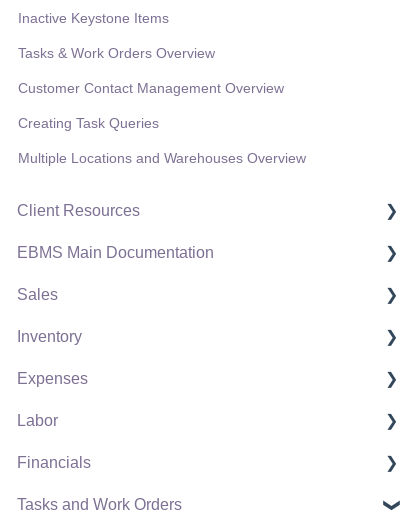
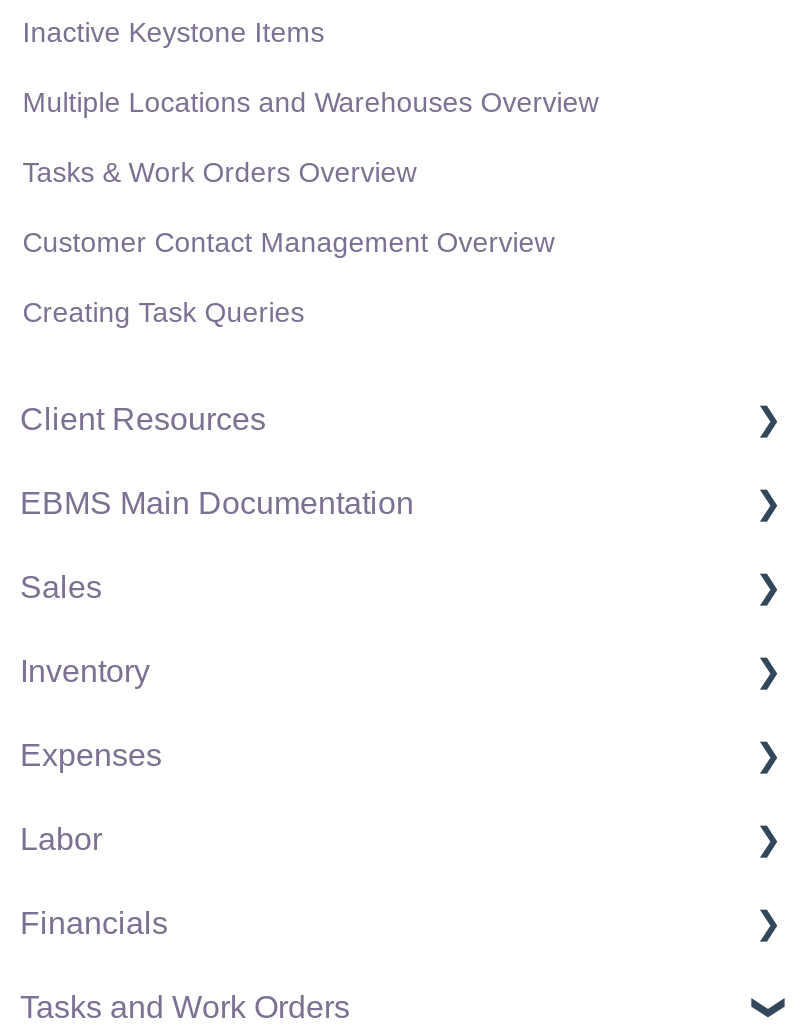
moved down: Tasks & Work Orders Overview | Customer Contact Management Overview | Creating Task Queries

moved up: Multiple Locations and Warehouses Overview
